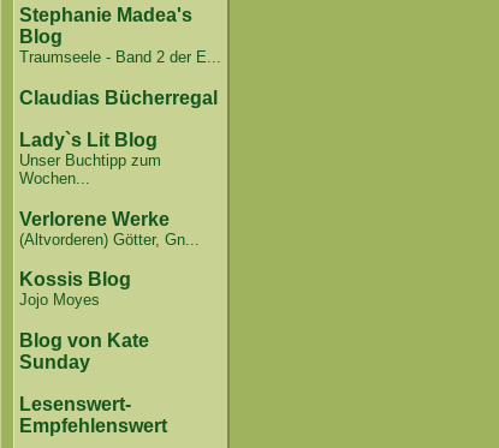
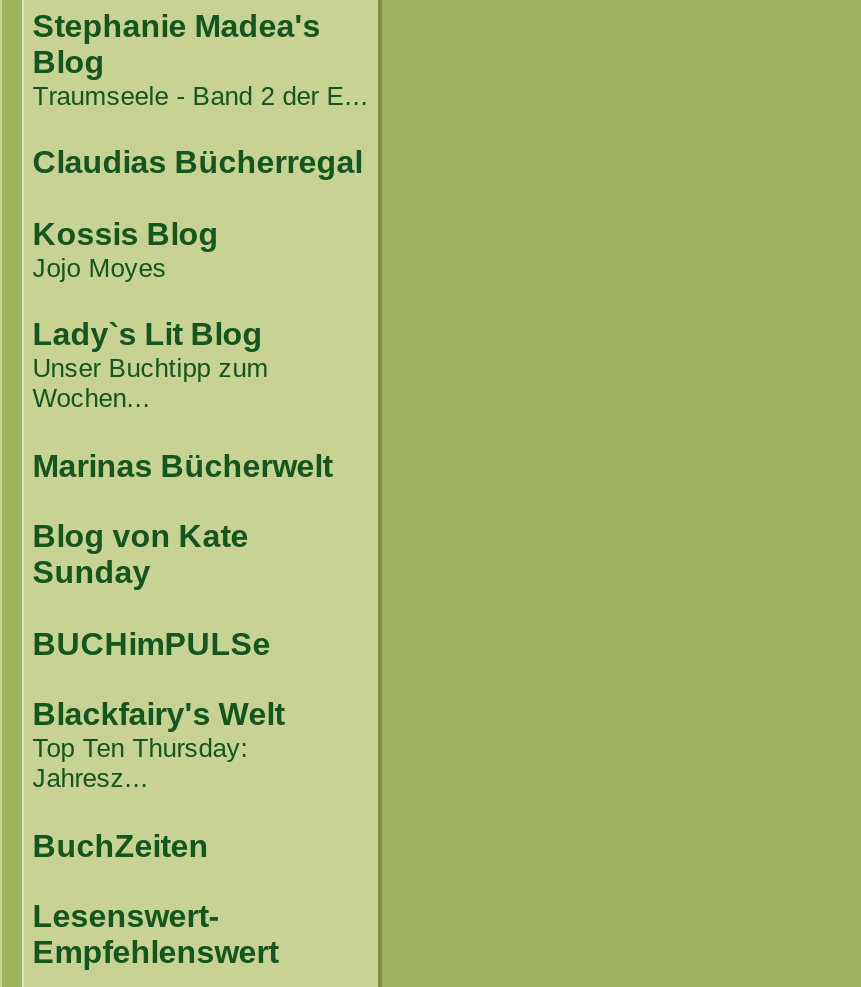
- Verlorene Werke
- (Altvorderen) Götter, Gn...
+ Marinas Bücherwelt

moved up: Kossis Blog | Jojo Moyes

+ BUCHimPULSe
+ Blackfairy's Welt
+ Top Ten Thursday:
+ Jahresz...
+ BuchZeiten
